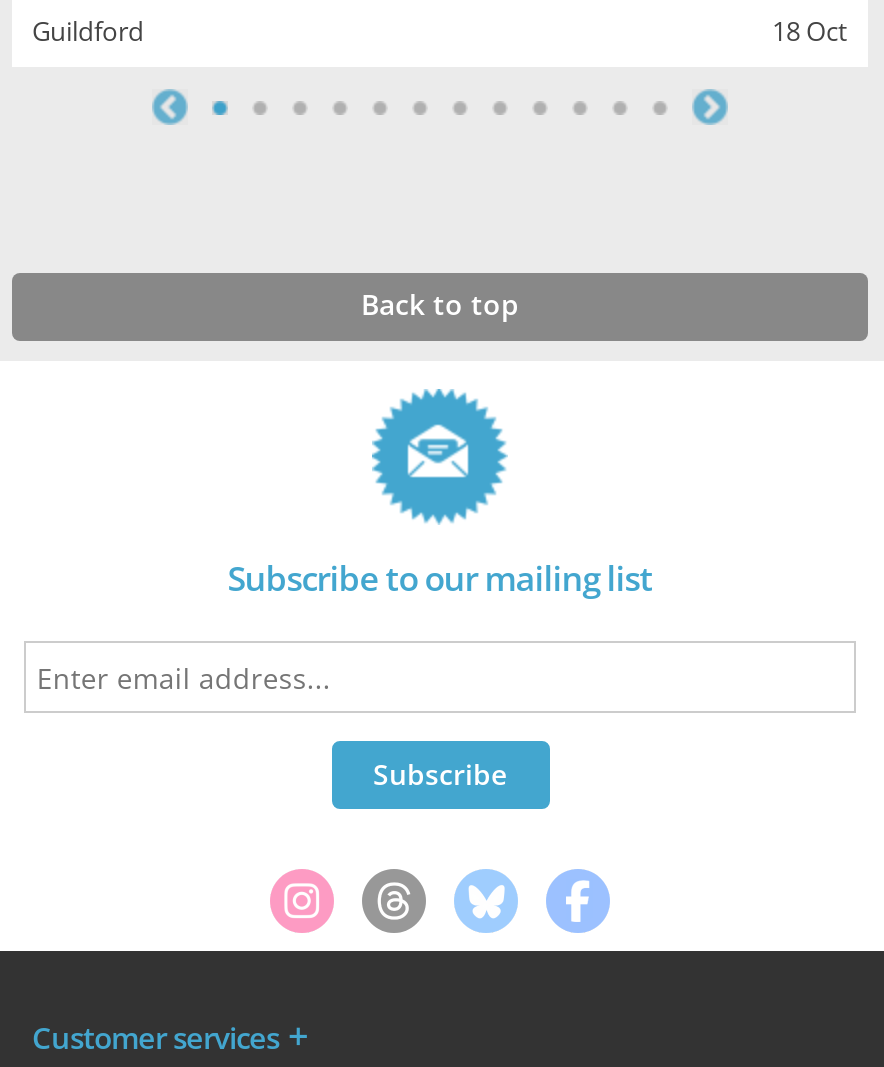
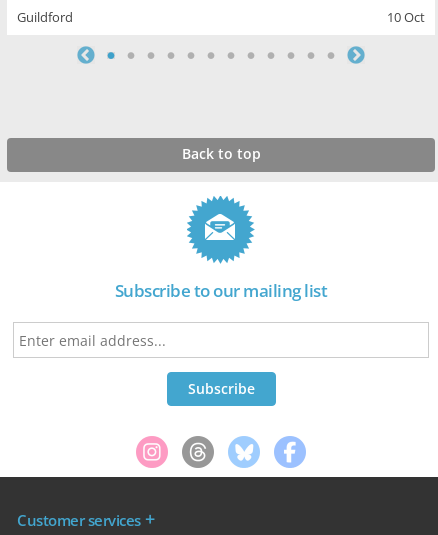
- 18 Oct
+ 10 Oct
